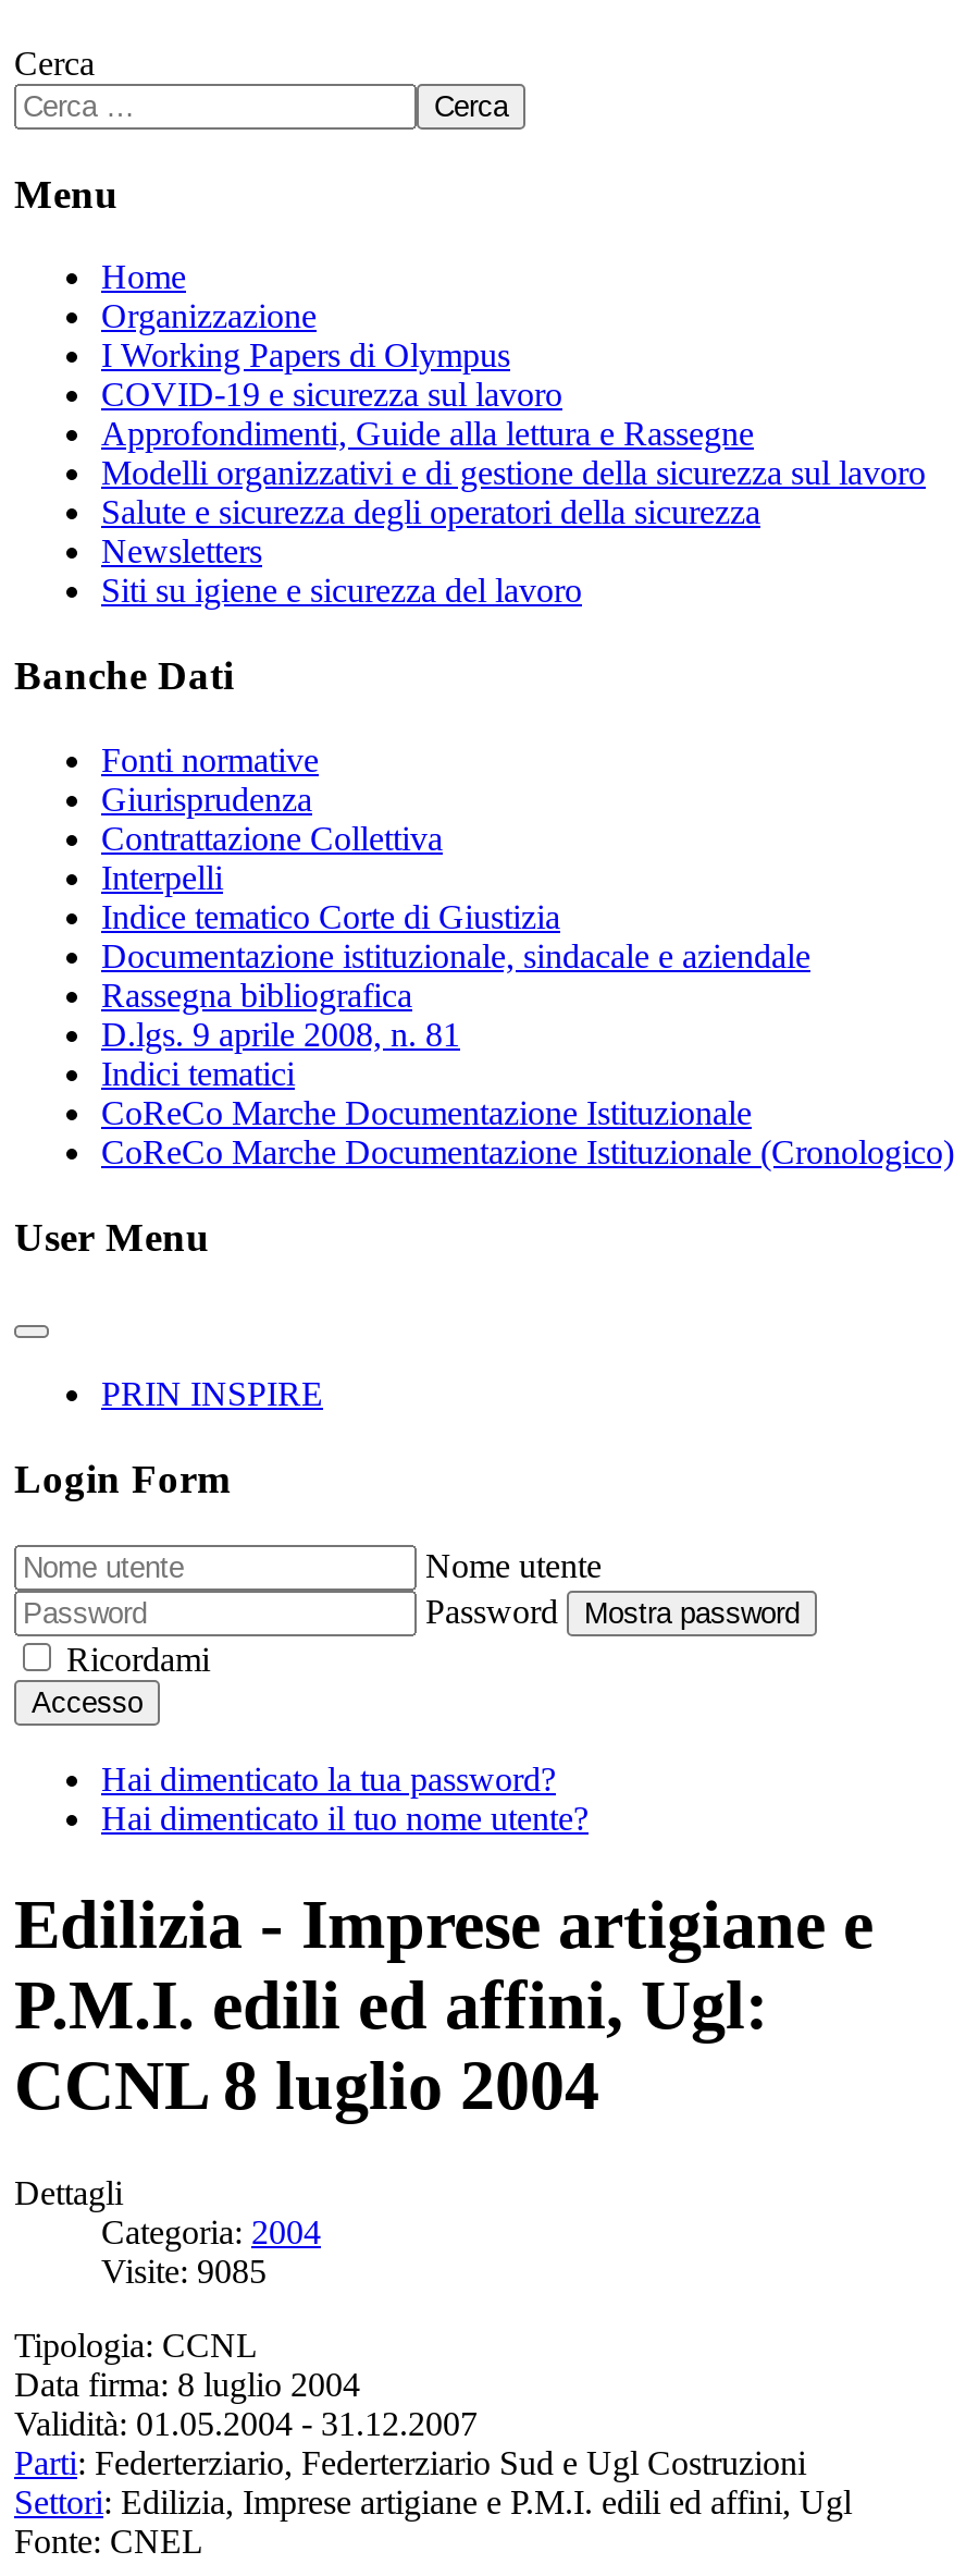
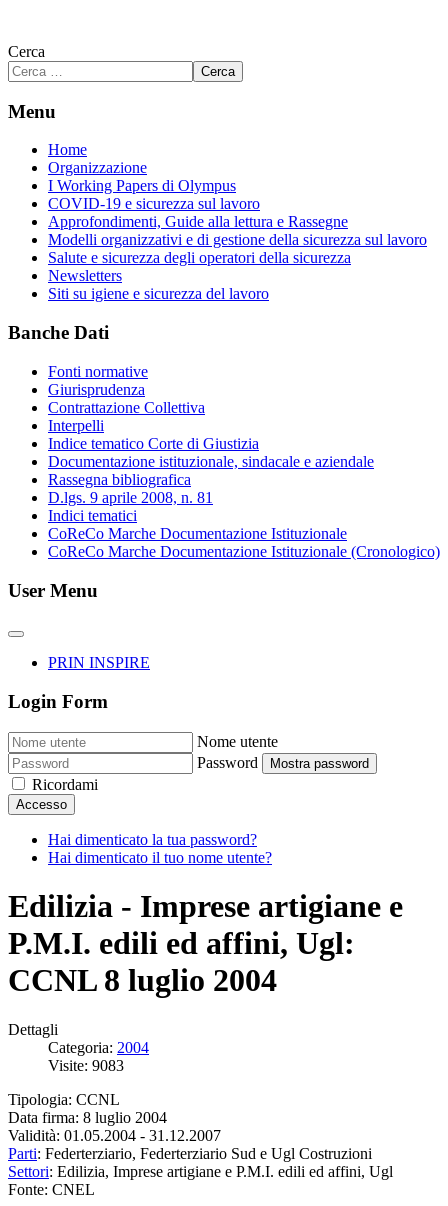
- Visite: 9085
+ Visite: 9083
